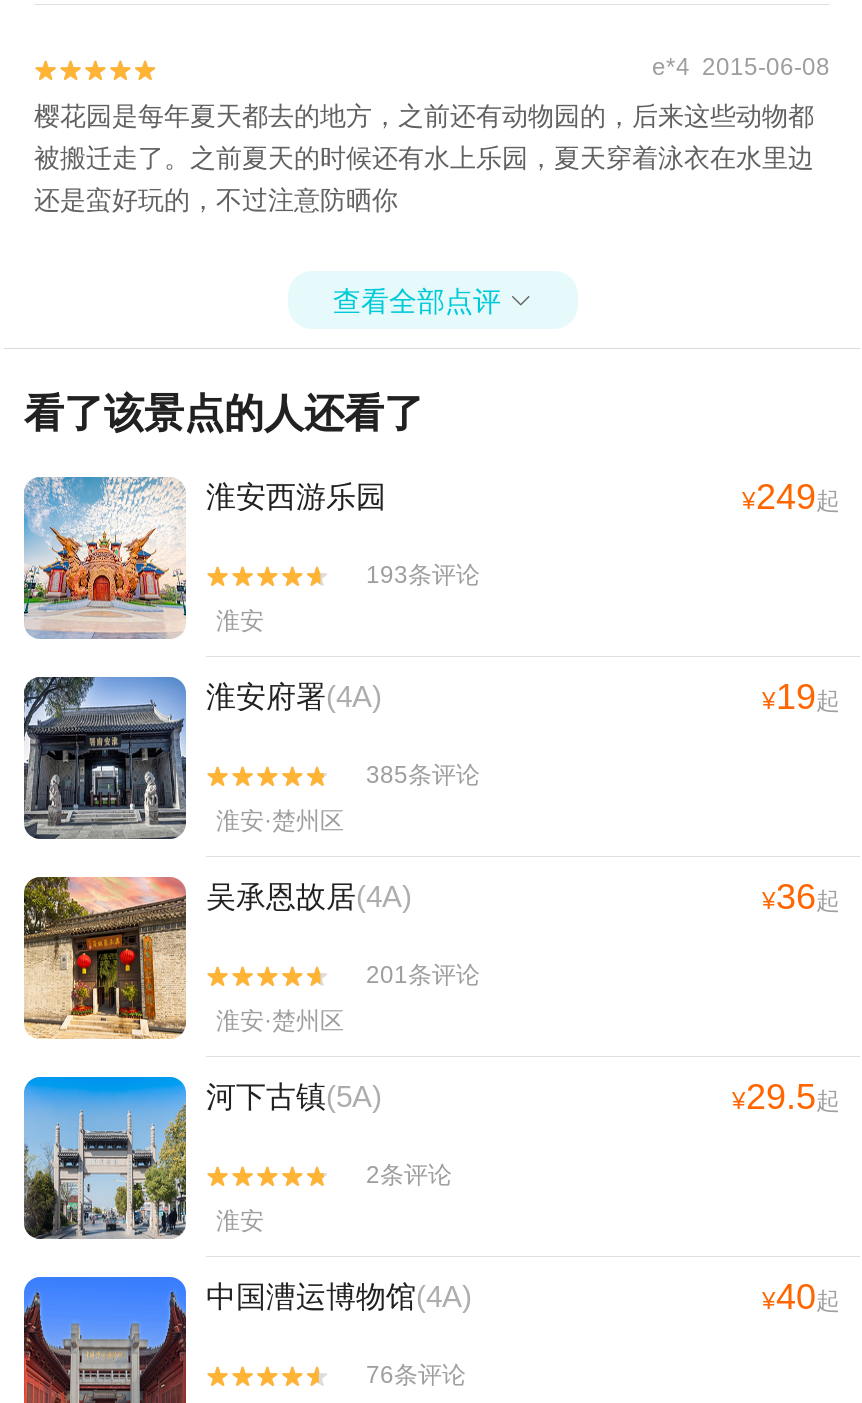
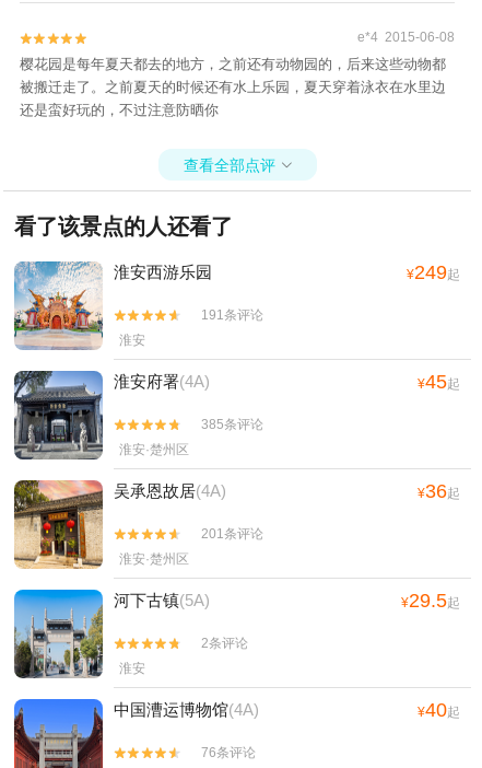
- 193条评论
+ 191条评论

- ¥19起
+ ¥45起
